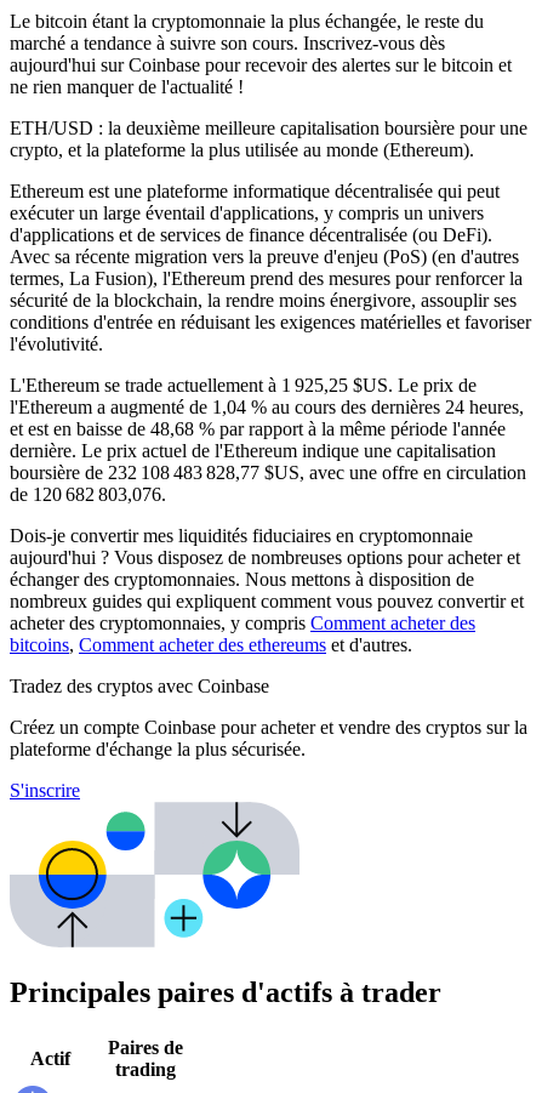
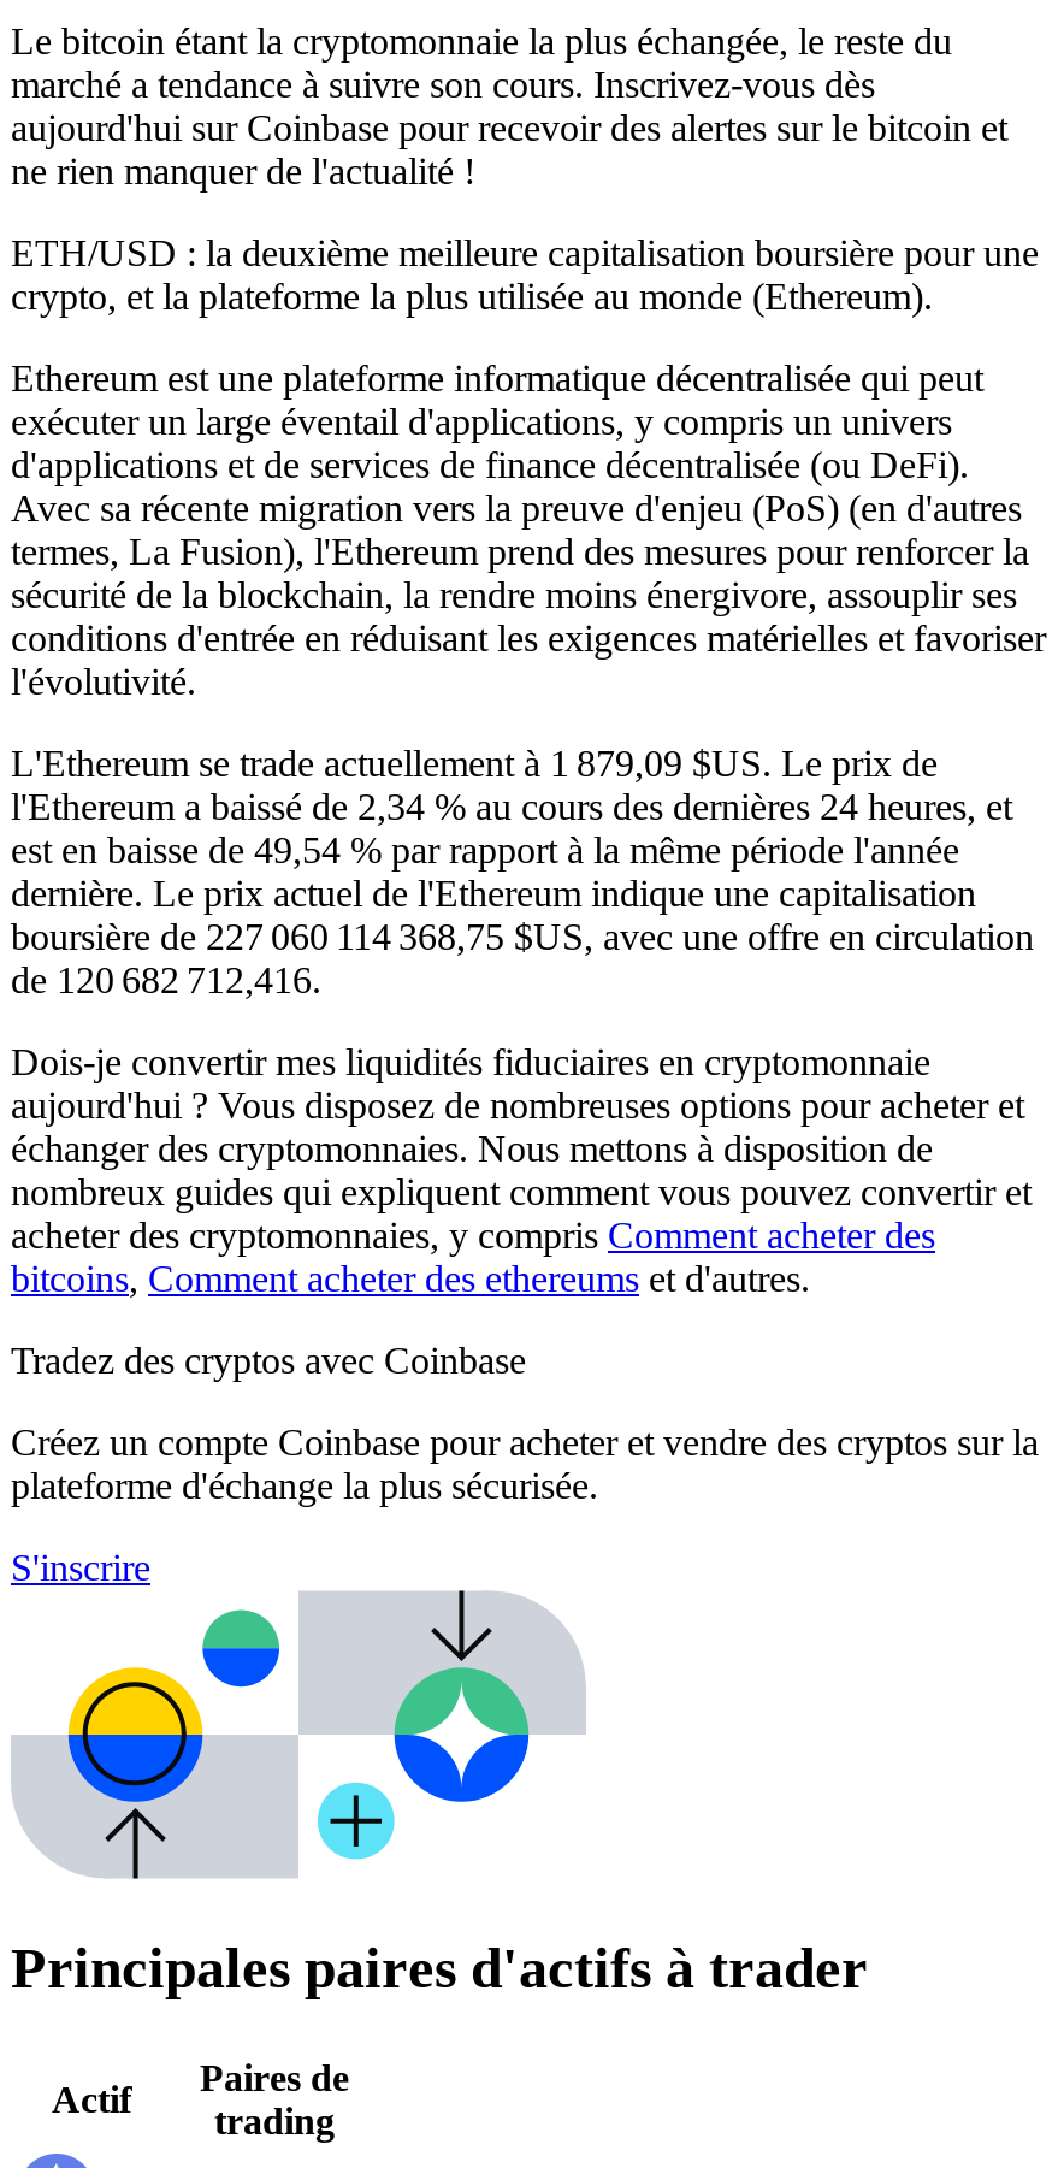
- L'Ethereum se trade actuellement à 1 925,25 $US. Le prix de
- l'Ethereum a augmenté de 1,04 % au cours des dernières 24 heures,
- et est en baisse de 48,68 % par rapport à la même période l'année
+ L'Ethereum se trade actuellement à 1 879,09 $US. Le prix de
+ l'Ethereum a baissé de 2,34 % au cours des dernières 24 heures, et
+ est en baisse de 49,54 % par rapport à la même période l'année

- boursière de 232 108 483 828,77 $US, avec une offre en circulation
+ boursière de 227 060 114 368,75 $US, avec une offre en circulation

- de 120 682 803,076.
+ de 120 682 712,416.
